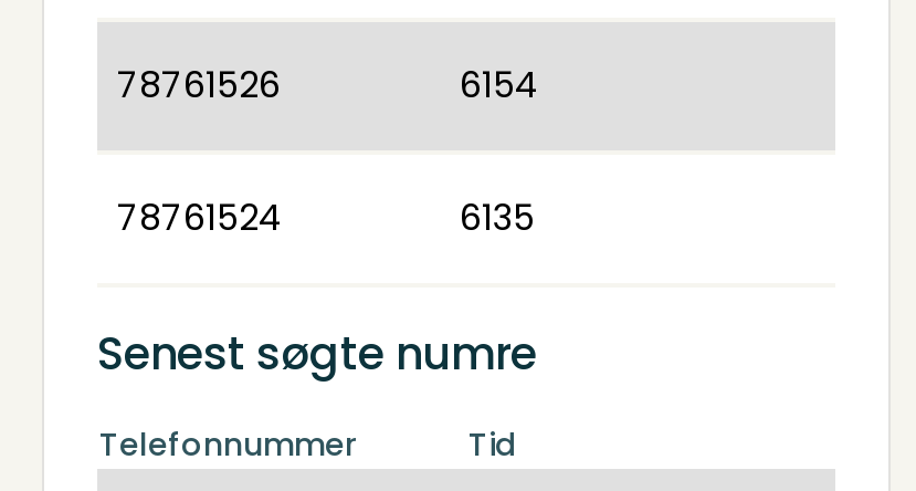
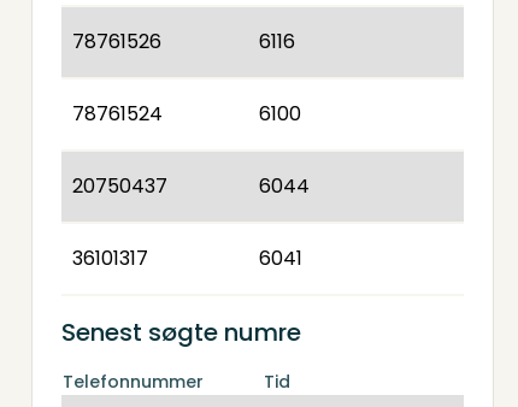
- 6154
+ 6116

- 6135
+ 6100
+ 20750437
+ 6044
+ 36101317
+ 6041
